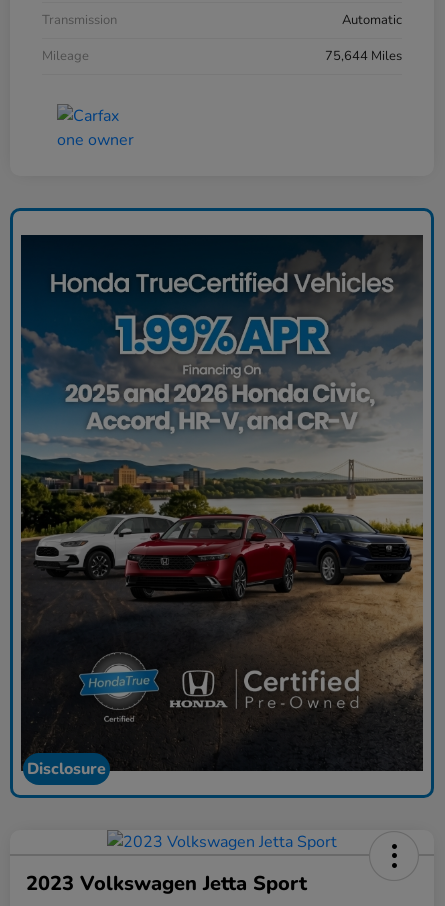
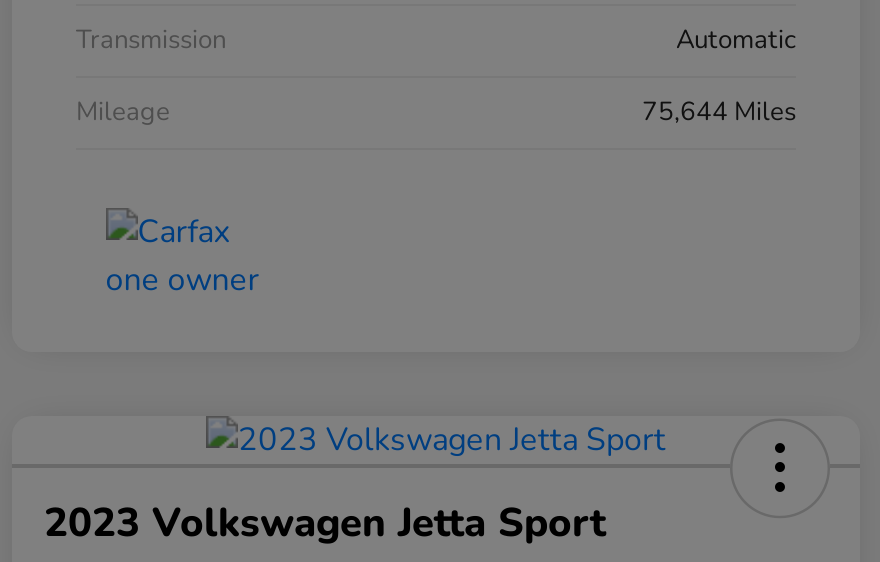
- [image]
- Disclosure
